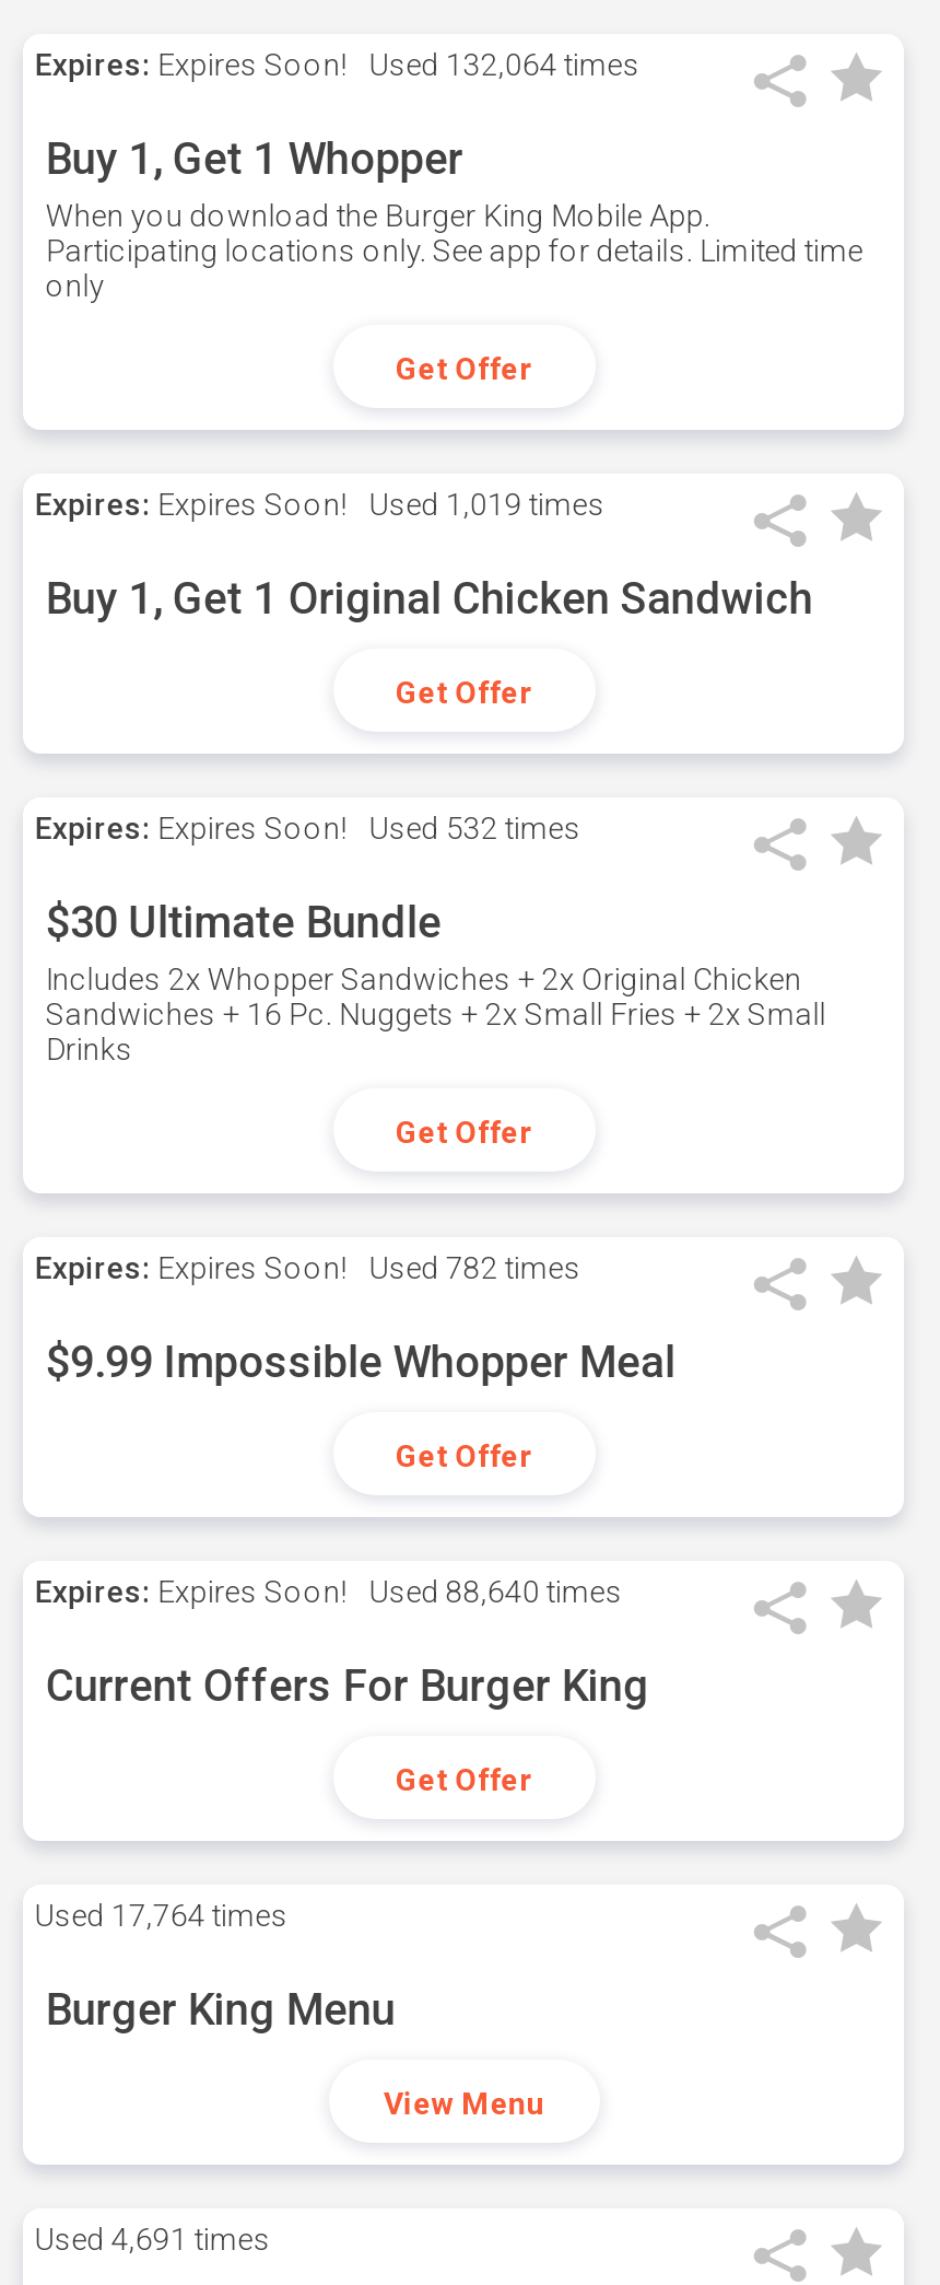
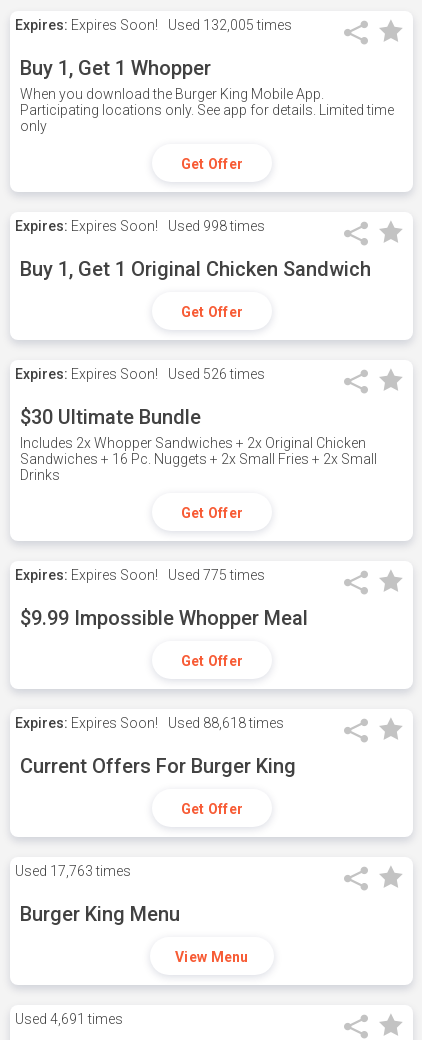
- Expires: Expires Soon! Used 132,064 times
+ Expires: Expires Soon! Used 132,005 times

- Expires: Expires Soon! Used 1,019 times
+ Expires: Expires Soon! Used 998 times

- Expires: Expires Soon! Used 532 times
+ Expires: Expires Soon! Used 526 times

- Expires: Expires Soon! Used 782 times
+ Expires: Expires Soon! Used 775 times

- Expires: Expires Soon! Used 88,640 times
+ Expires: Expires Soon! Used 88,618 times

- Used 17,764 times
+ Used 17,763 times
